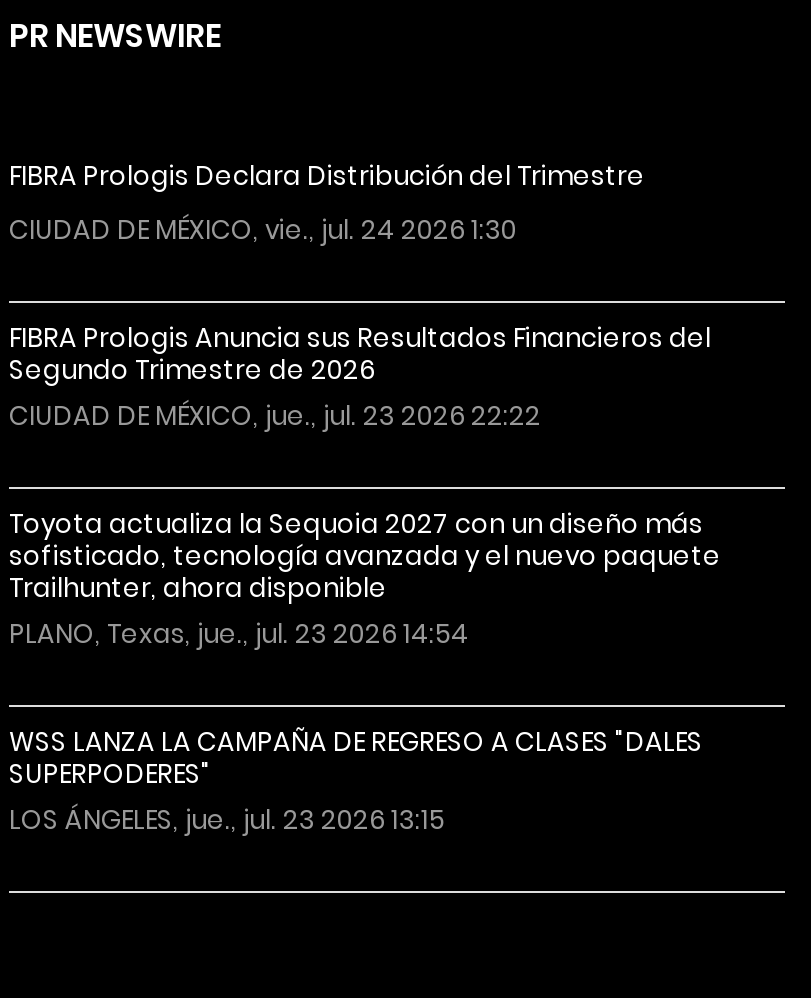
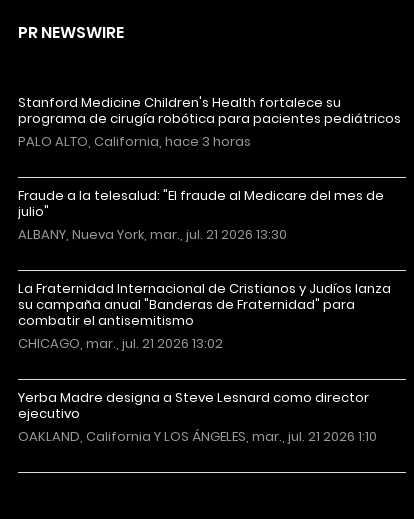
- FIBRA Prologis Declara Distribución del Trimestre
- CIUDAD DE MÉXICO, vie., jul. 24 2026 1:30
+ Stanford Medicine Children's Health fortalece su
+ programa de cirugía robótica para pacientes pediátricos
+ PALO ALTO, California, hace 3 horas

- FIBRA Prologis Anuncia sus Resultados Financieros del
- Segundo Trimestre de 2026
- CIUDAD DE MÉXICO, jue., jul. 23 2026 22:22
+ Fraude a la telesalud: "El fraude al Medicare del mes de
+ julio"
+ ALBANY, Nueva York, mar., jul. 21 2026 13:30

- Toyota actualiza la Sequoia 2027 con un diseño más
- sofisticado, tecnología avanzada y el nuevo paquete
- Trailhunter, ahora disponible
- PLANO, Texas, jue., jul. 23 2026 14:54
+ La Fraternidad Internacional de Cristianos y Judíos lanza
+ su campaña anual "Banderas de Fraternidad" para
+ combatir el antisemitismo
+ CHICAGO, mar., jul. 21 2026 13:02

- WSS LANZA LA CAMPAÑA DE REGRESO A CLASES "DALES
- SUPERPODERES"
- LOS ÁNGELES, jue., jul. 23 2026 13:15
+ Yerba Madre designa a Steve Lesnard como director
+ ejecutivo
+ OAKLAND, California Y LOS ÁNGELES, mar., jul. 21 2026 1:10
